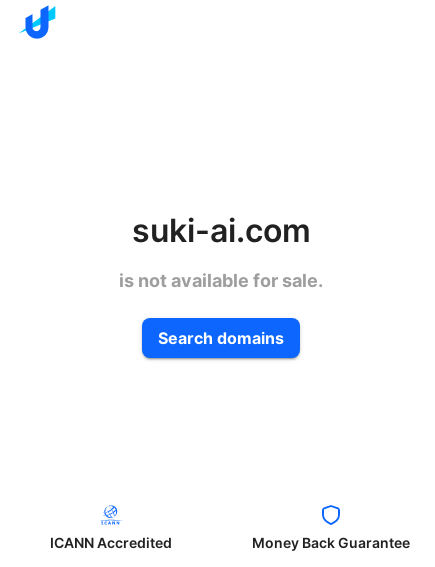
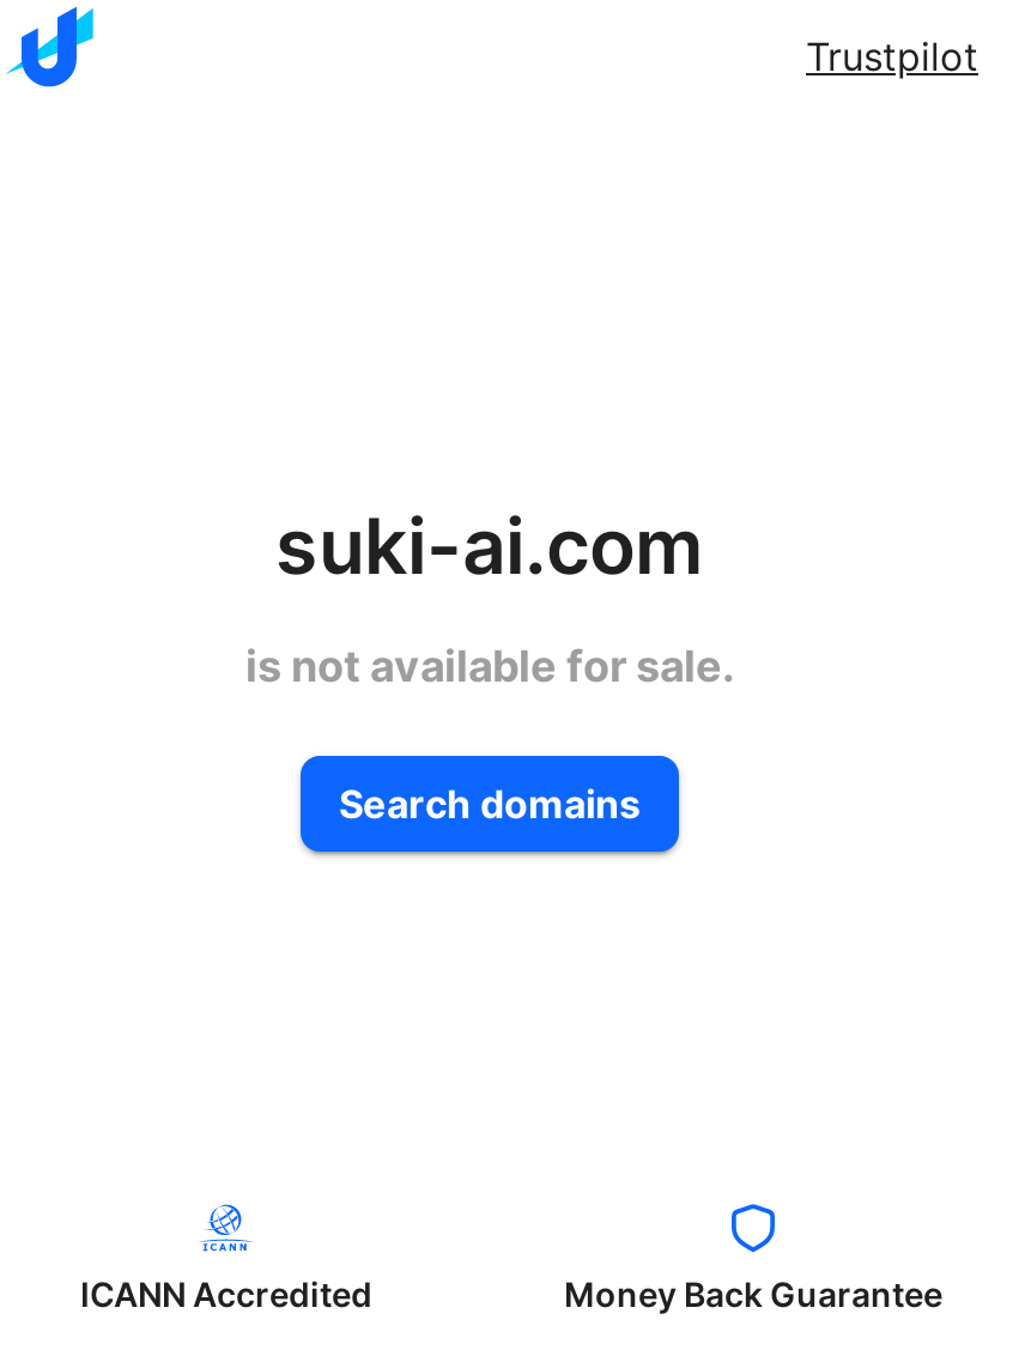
+ Trustpilot
